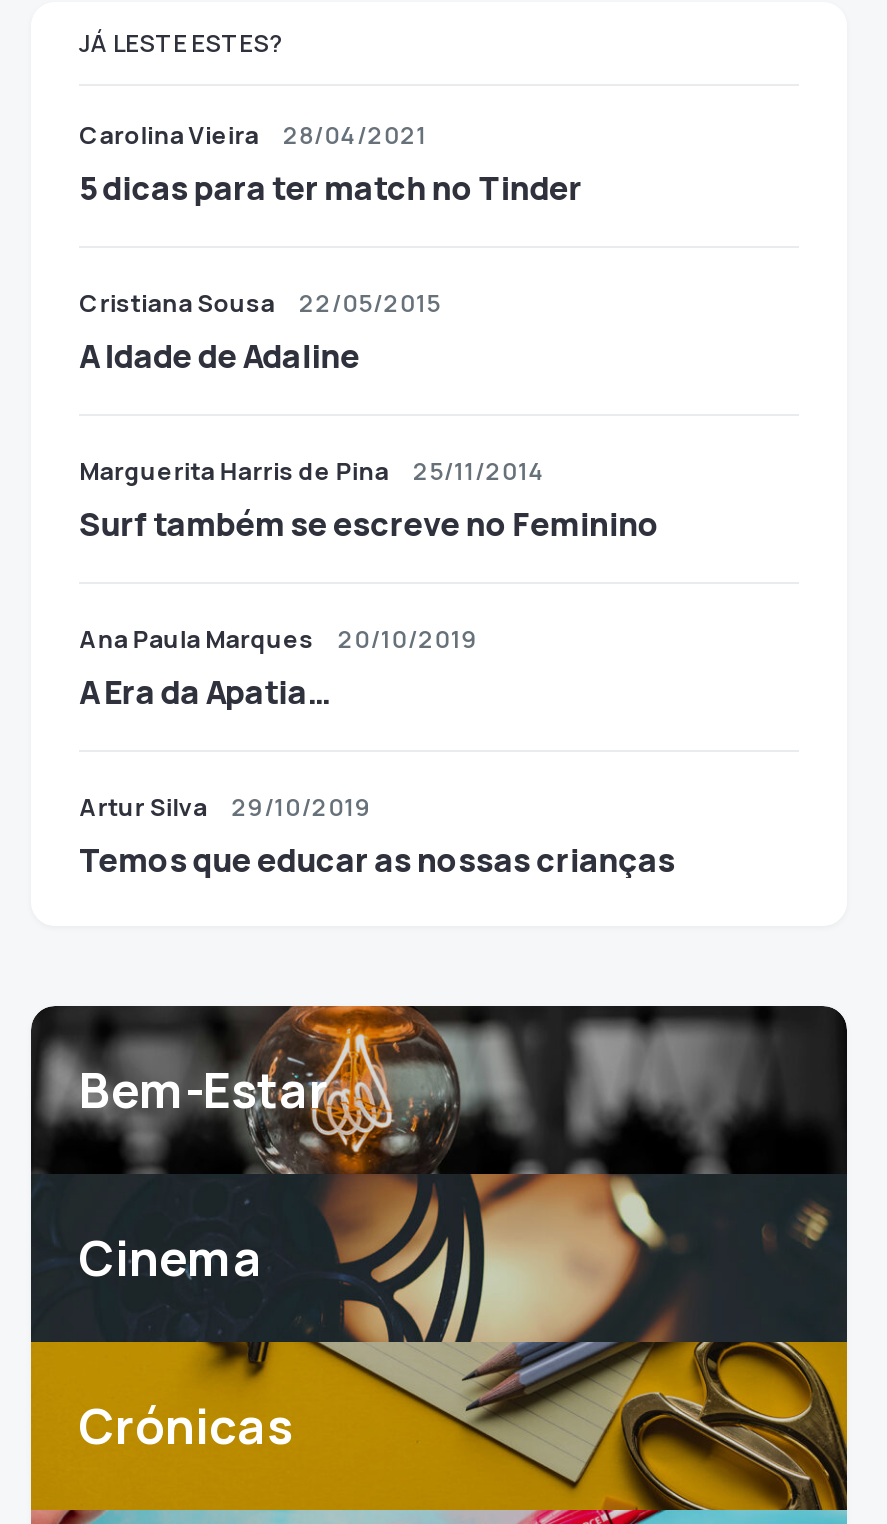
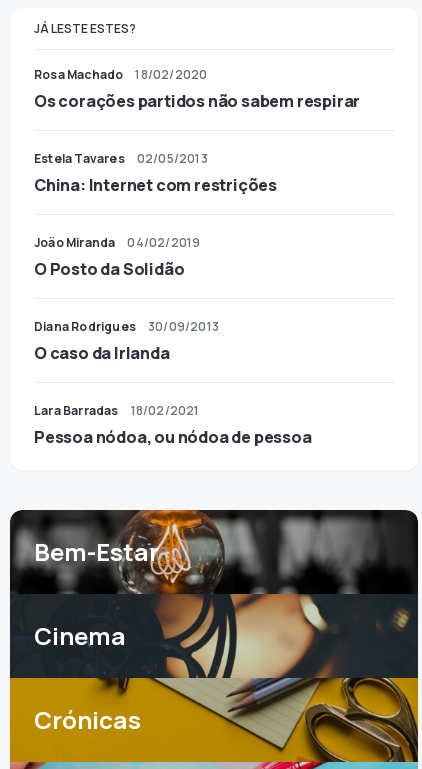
- Carolina Vieira
- 28/04/2021
- 5 dicas para ter match no Tinder
+ Rosa Machado
+ 18/02/2020
+ Os corações partidos não sabem respirar

- Cristiana Sousa
- 22/05/2015
- A Idade de Adaline
+ Estela Tavares
+ 02/05/2013
+ China: Internet com restrições

- Marguerita Harris de Pina
- 25/11/2014
- Surf também se escreve no Feminino
+ João Miranda
+ 04/02/2019
+ O Posto da Solidão

- Ana Paula Marques
- 20/10/2019
- A Era da Apatia…
+ Diana Rodrigues
+ 30/09/2013
+ O caso da Irlanda

- Artur Silva
- 29/10/2019
- Temos que educar as nossas crianças
+ Lara Barradas
+ 18/02/2021
+ Pessoa nódoa, ou nódoa de pessoa
